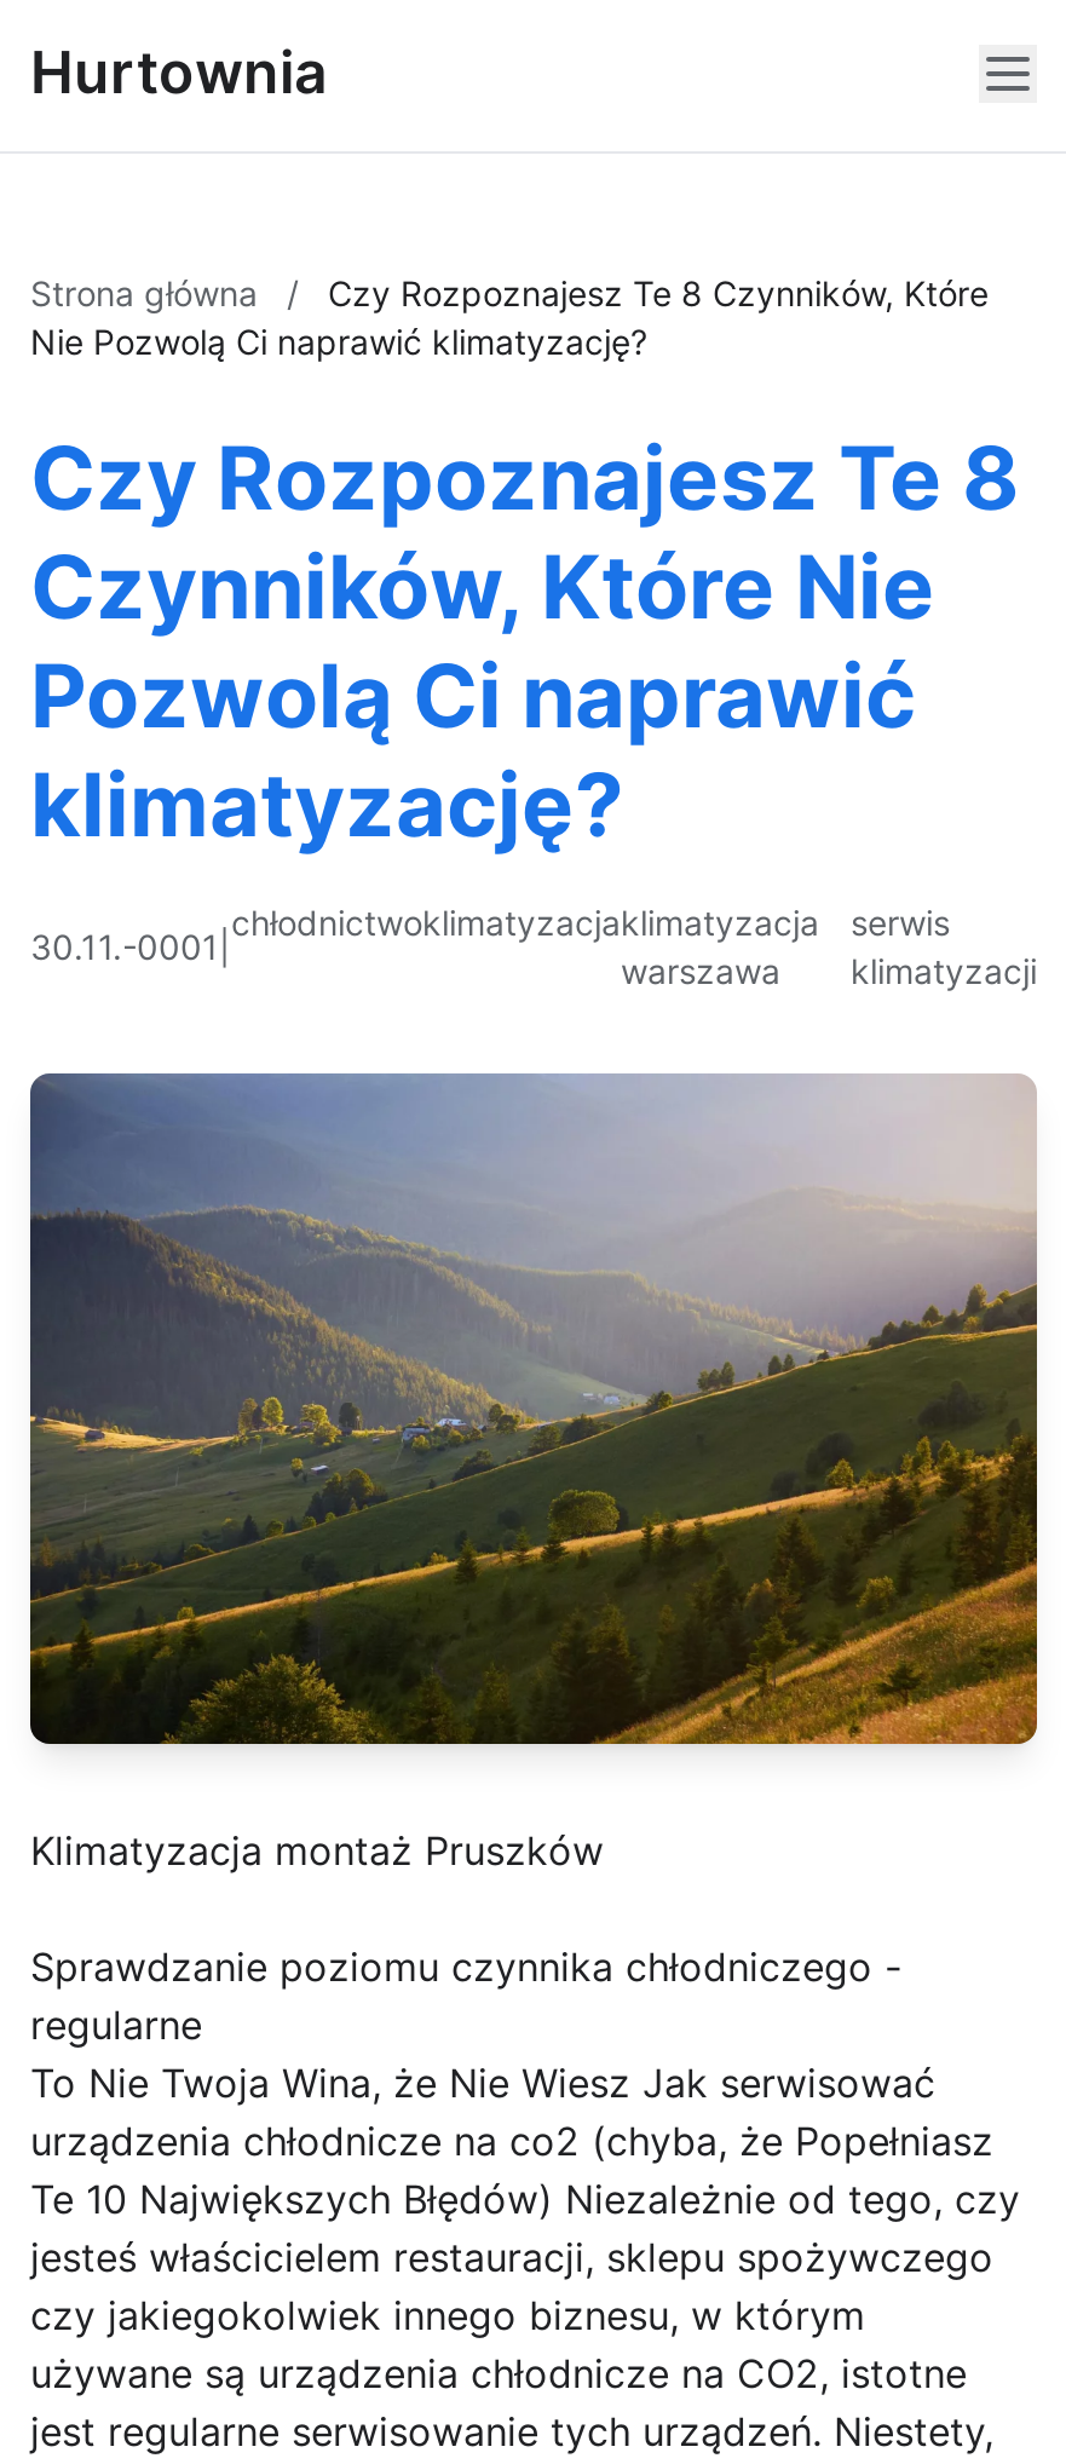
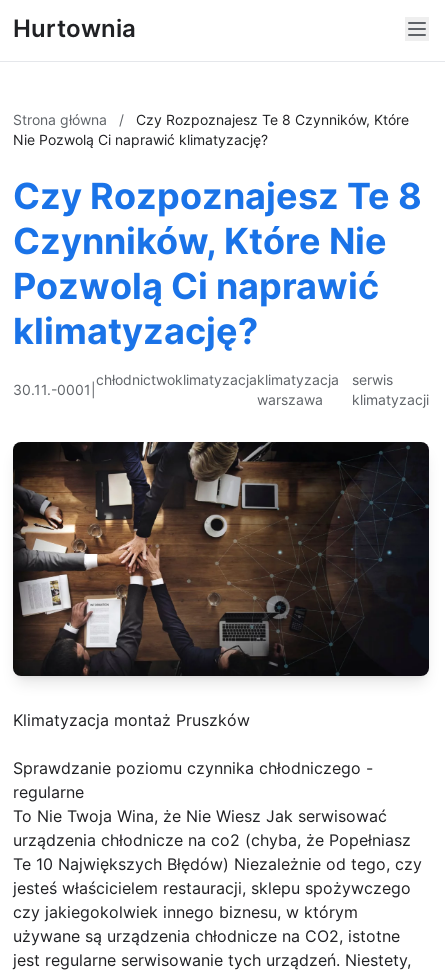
- [image]
+ [image]
